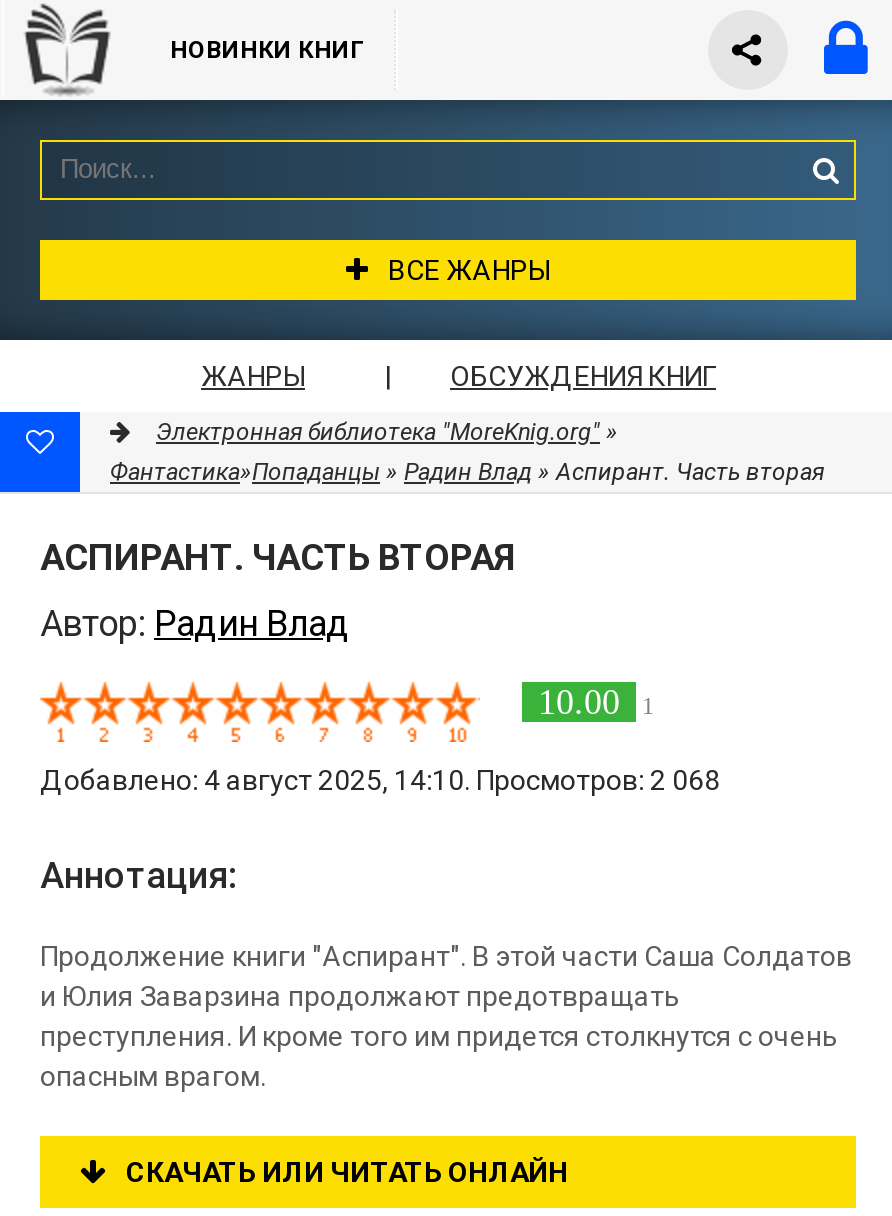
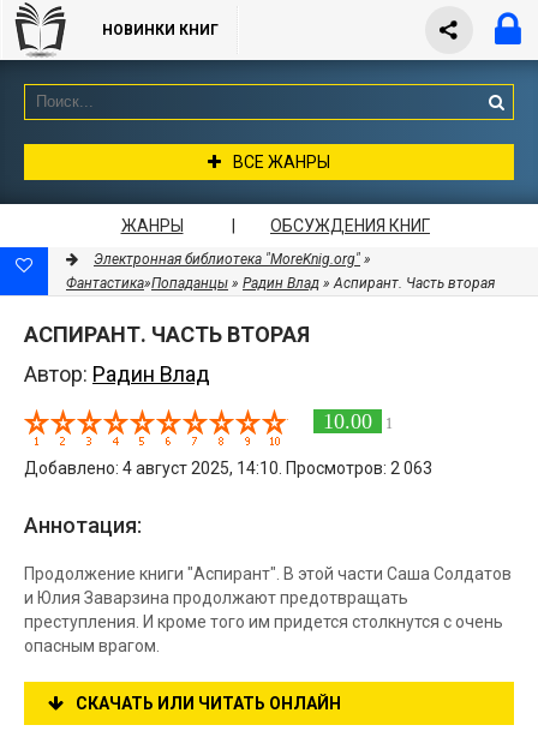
- Добавлено: 4 август 2025, 14:10. Просмотров: 2 068
+ Добавлено: 4 август 2025, 14:10. Просмотров: 2 063
